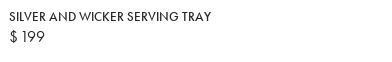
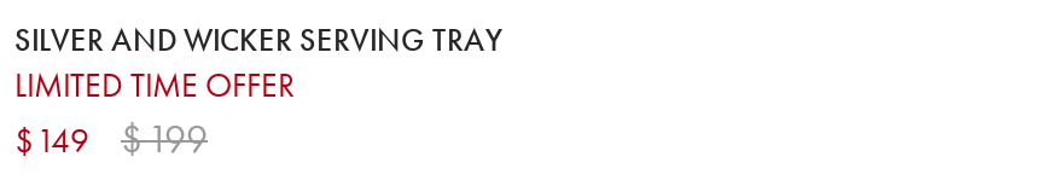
+ LIMITED TIME OFFER
+ $149
